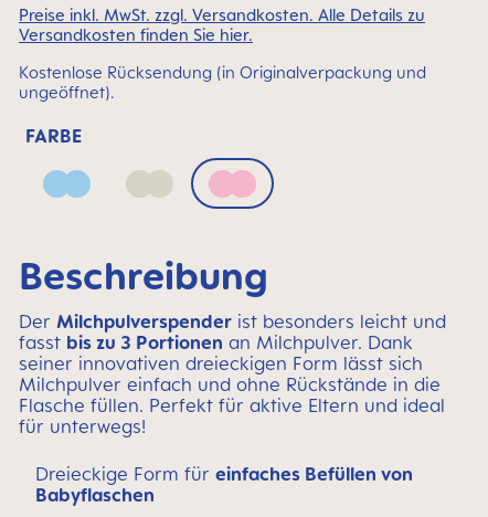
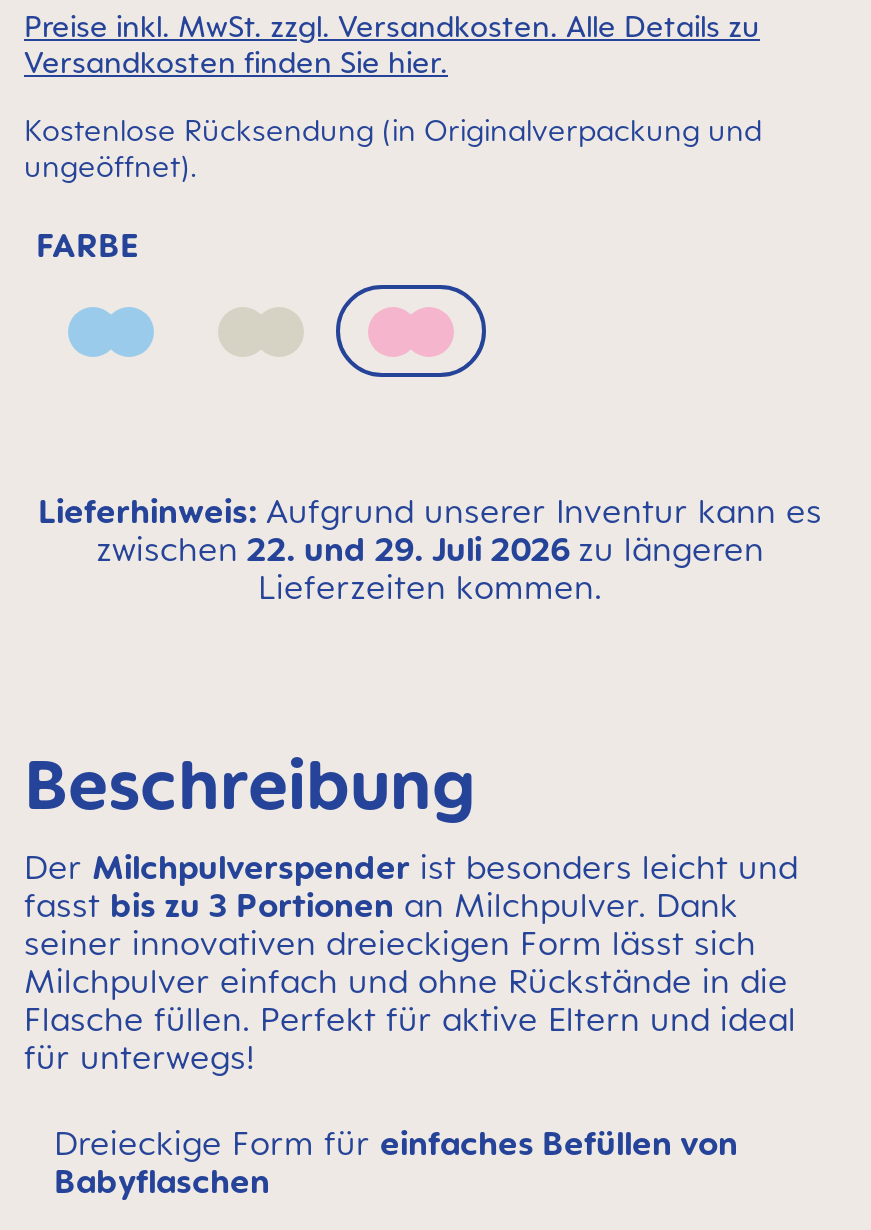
+ Lieferhinweis: Aufgrund unserer Inventur kann es
+ zwischen 22. und 29. Juli 2026 zu längeren
+ Lieferzeiten kommen.
